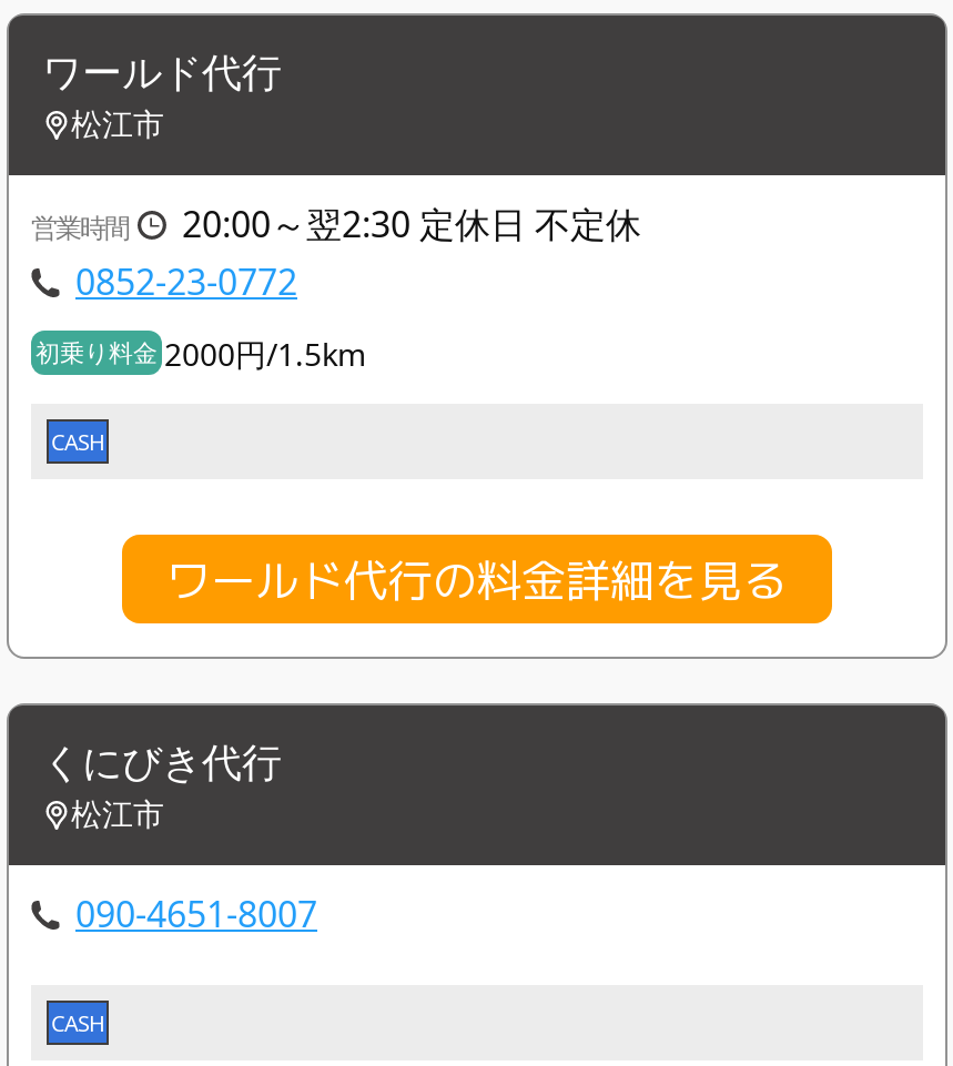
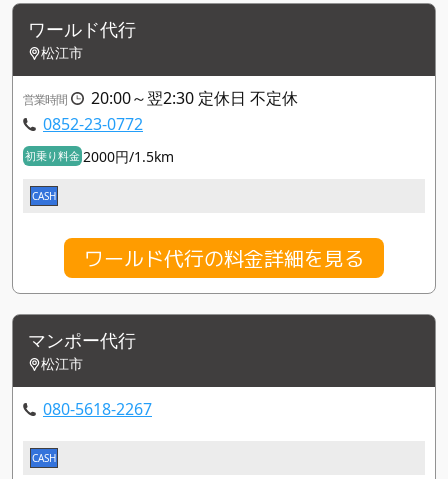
- くにびき代行
+ マンポー代行

- 090-4651-8007
+ 080-5618-2267
